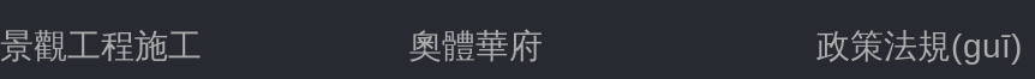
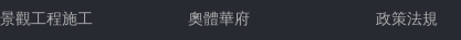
- 政策法規(guī)
+ 政策法規
